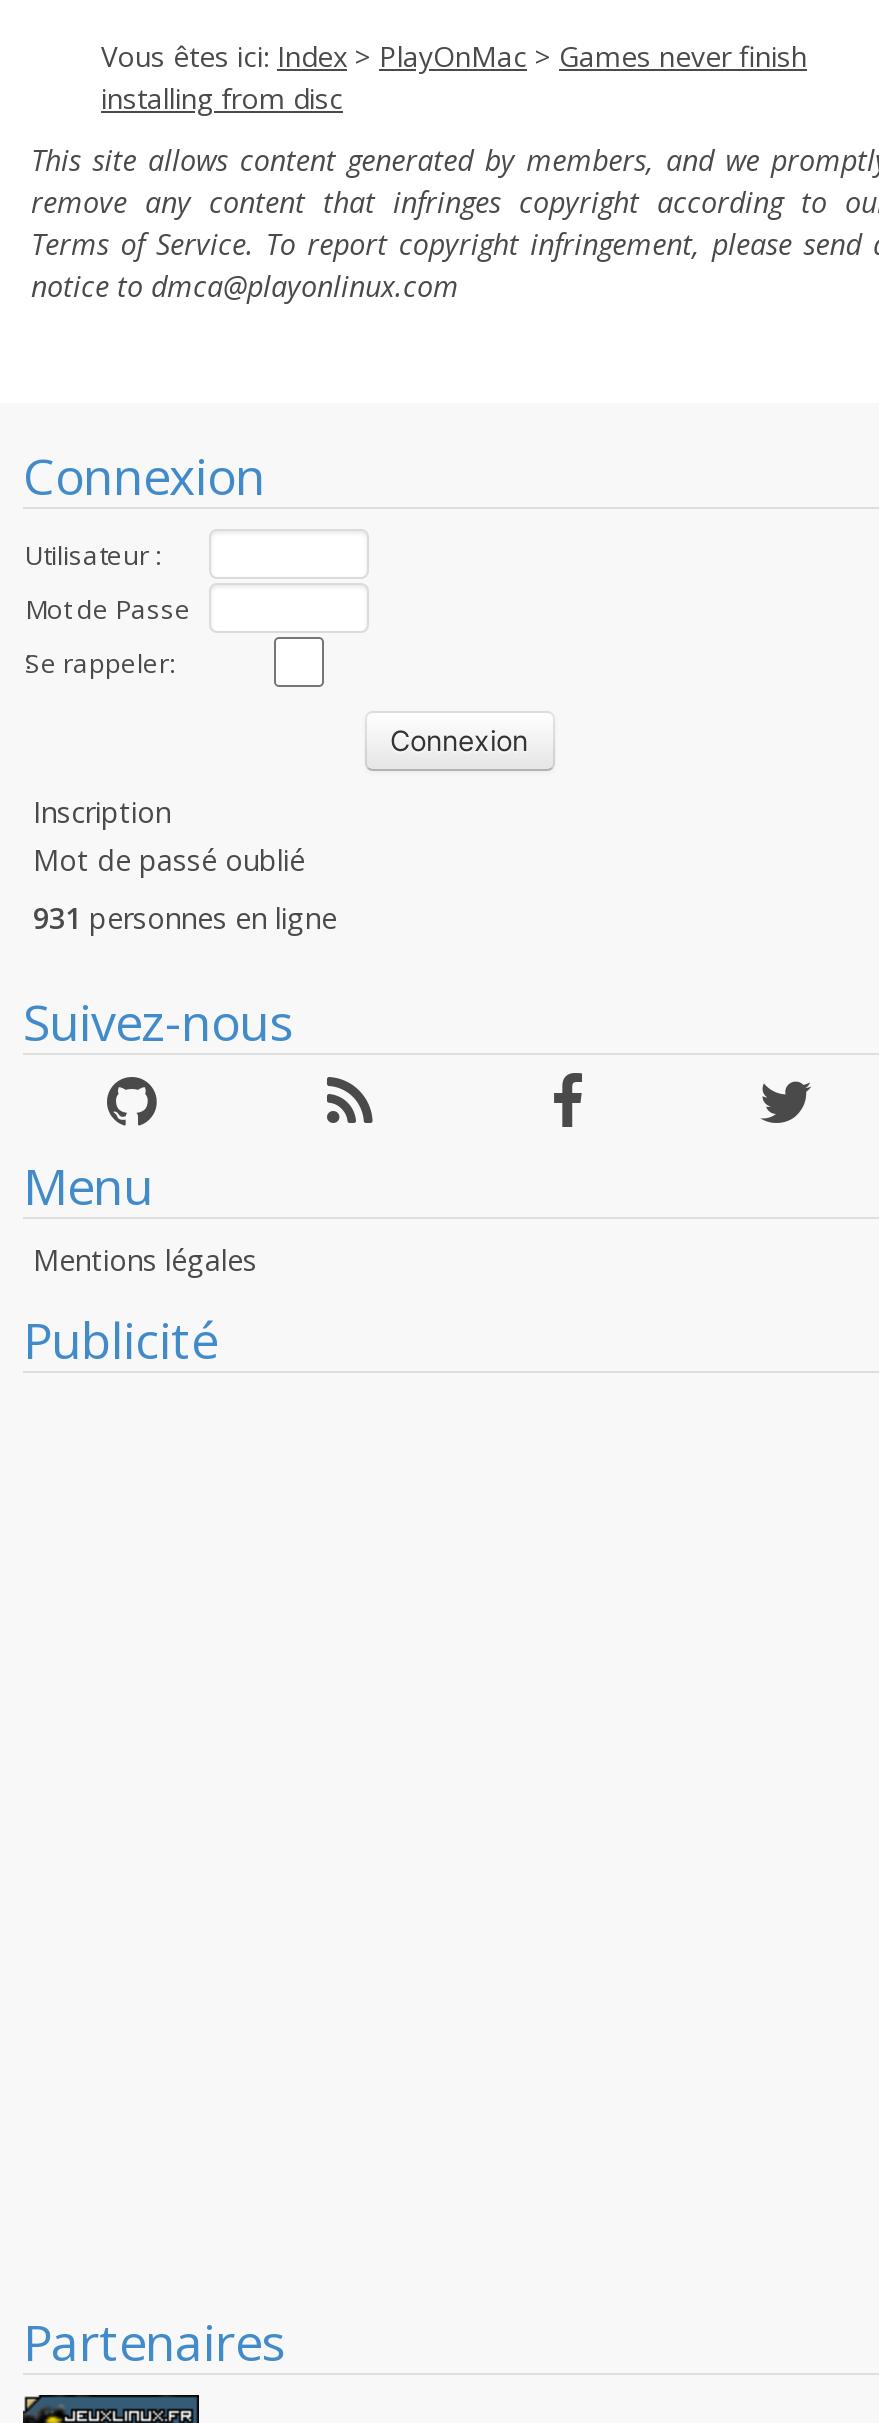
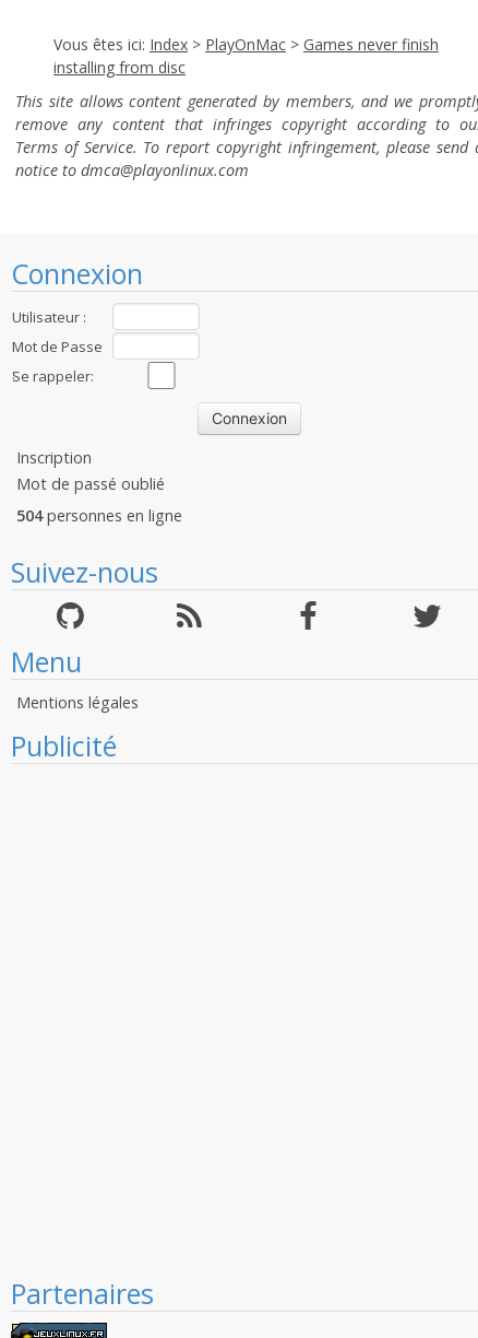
- 931 personnes en ligne
+ 504 personnes en ligne
